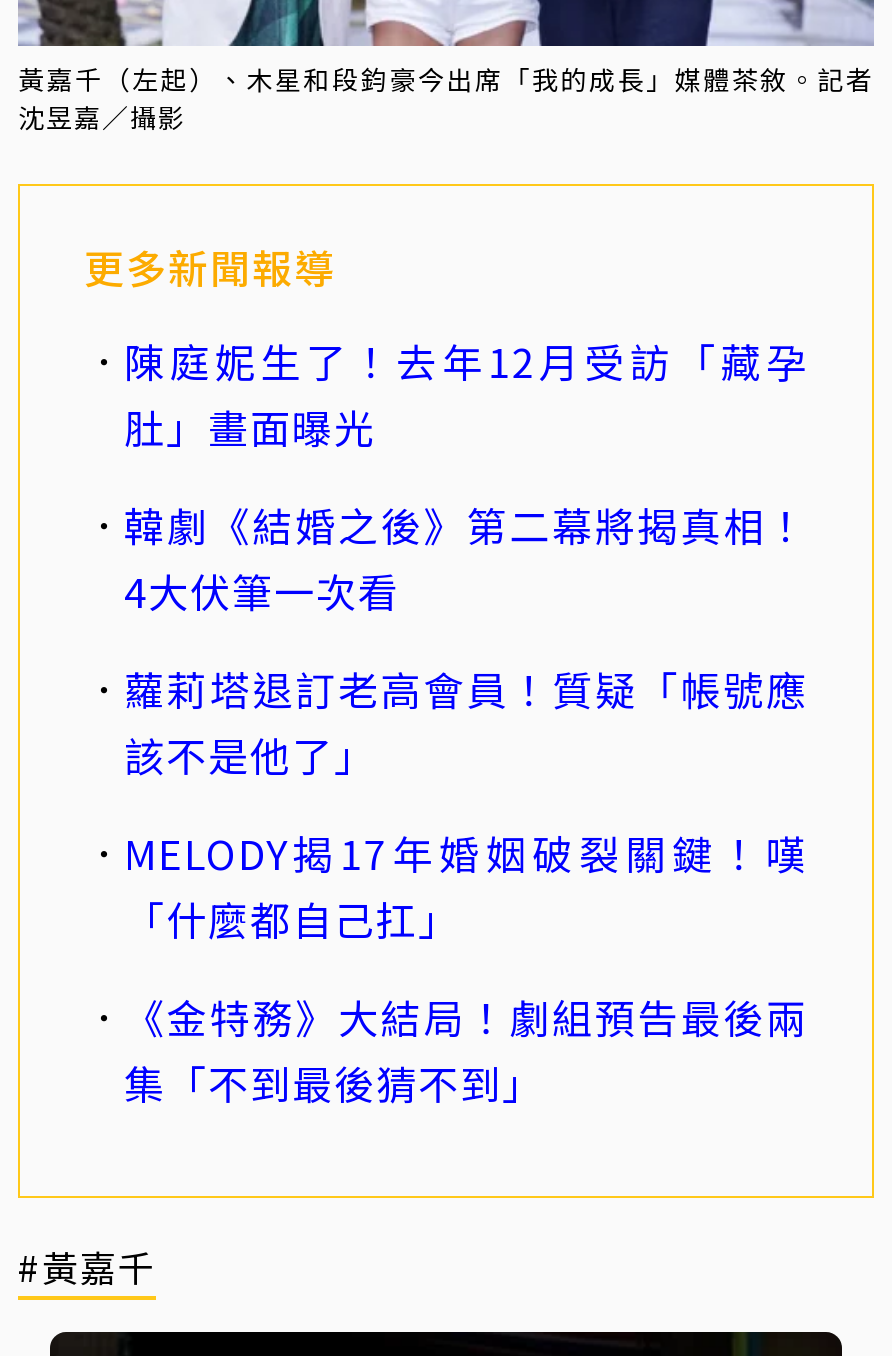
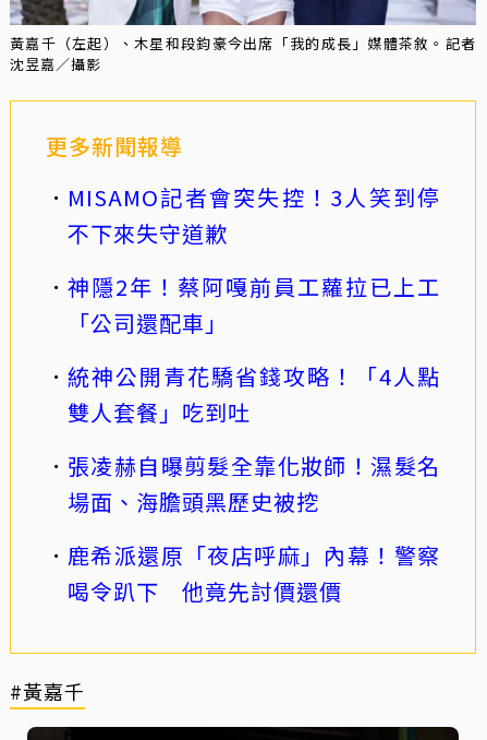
- 陳庭妮生了！去年12月受訪「藏孕
- 肚」畫面曝光
+ MISAMO記者會突失控！3人笑到停
+ 不下來失守道歉

- 韓劇《結婚之後》第二幕將揭真相！
- 4大伏筆一次看
+ 神隱2年！蔡阿嘎前員工蘿拉已上工
+ 「公司還配車」

- 蘿莉塔退訂老高會員！質疑「帳號應
- 該不是他了」
+ 統神公開青花驕省錢攻略！「4人點
+ 雙人套餐」吃到吐

- MELODY揭17年婚姻破裂關鍵！嘆
- 「什麼都自己扛」
+ 張凌赫自曝剪髮全靠化妝師！濕髮名
+ 場面、海膽頭黑歷史被挖

- 《金特務》大結局！劇組預告最後兩
- 集「不到最後猜不到」
+ 鹿希派還原「夜店呼麻」內幕！警察
+ 喝令趴下 他竟先討價還價
